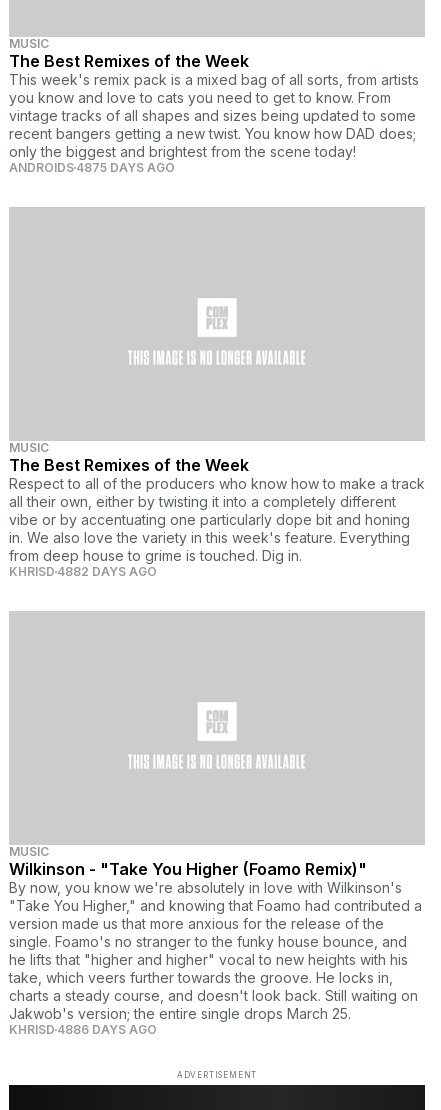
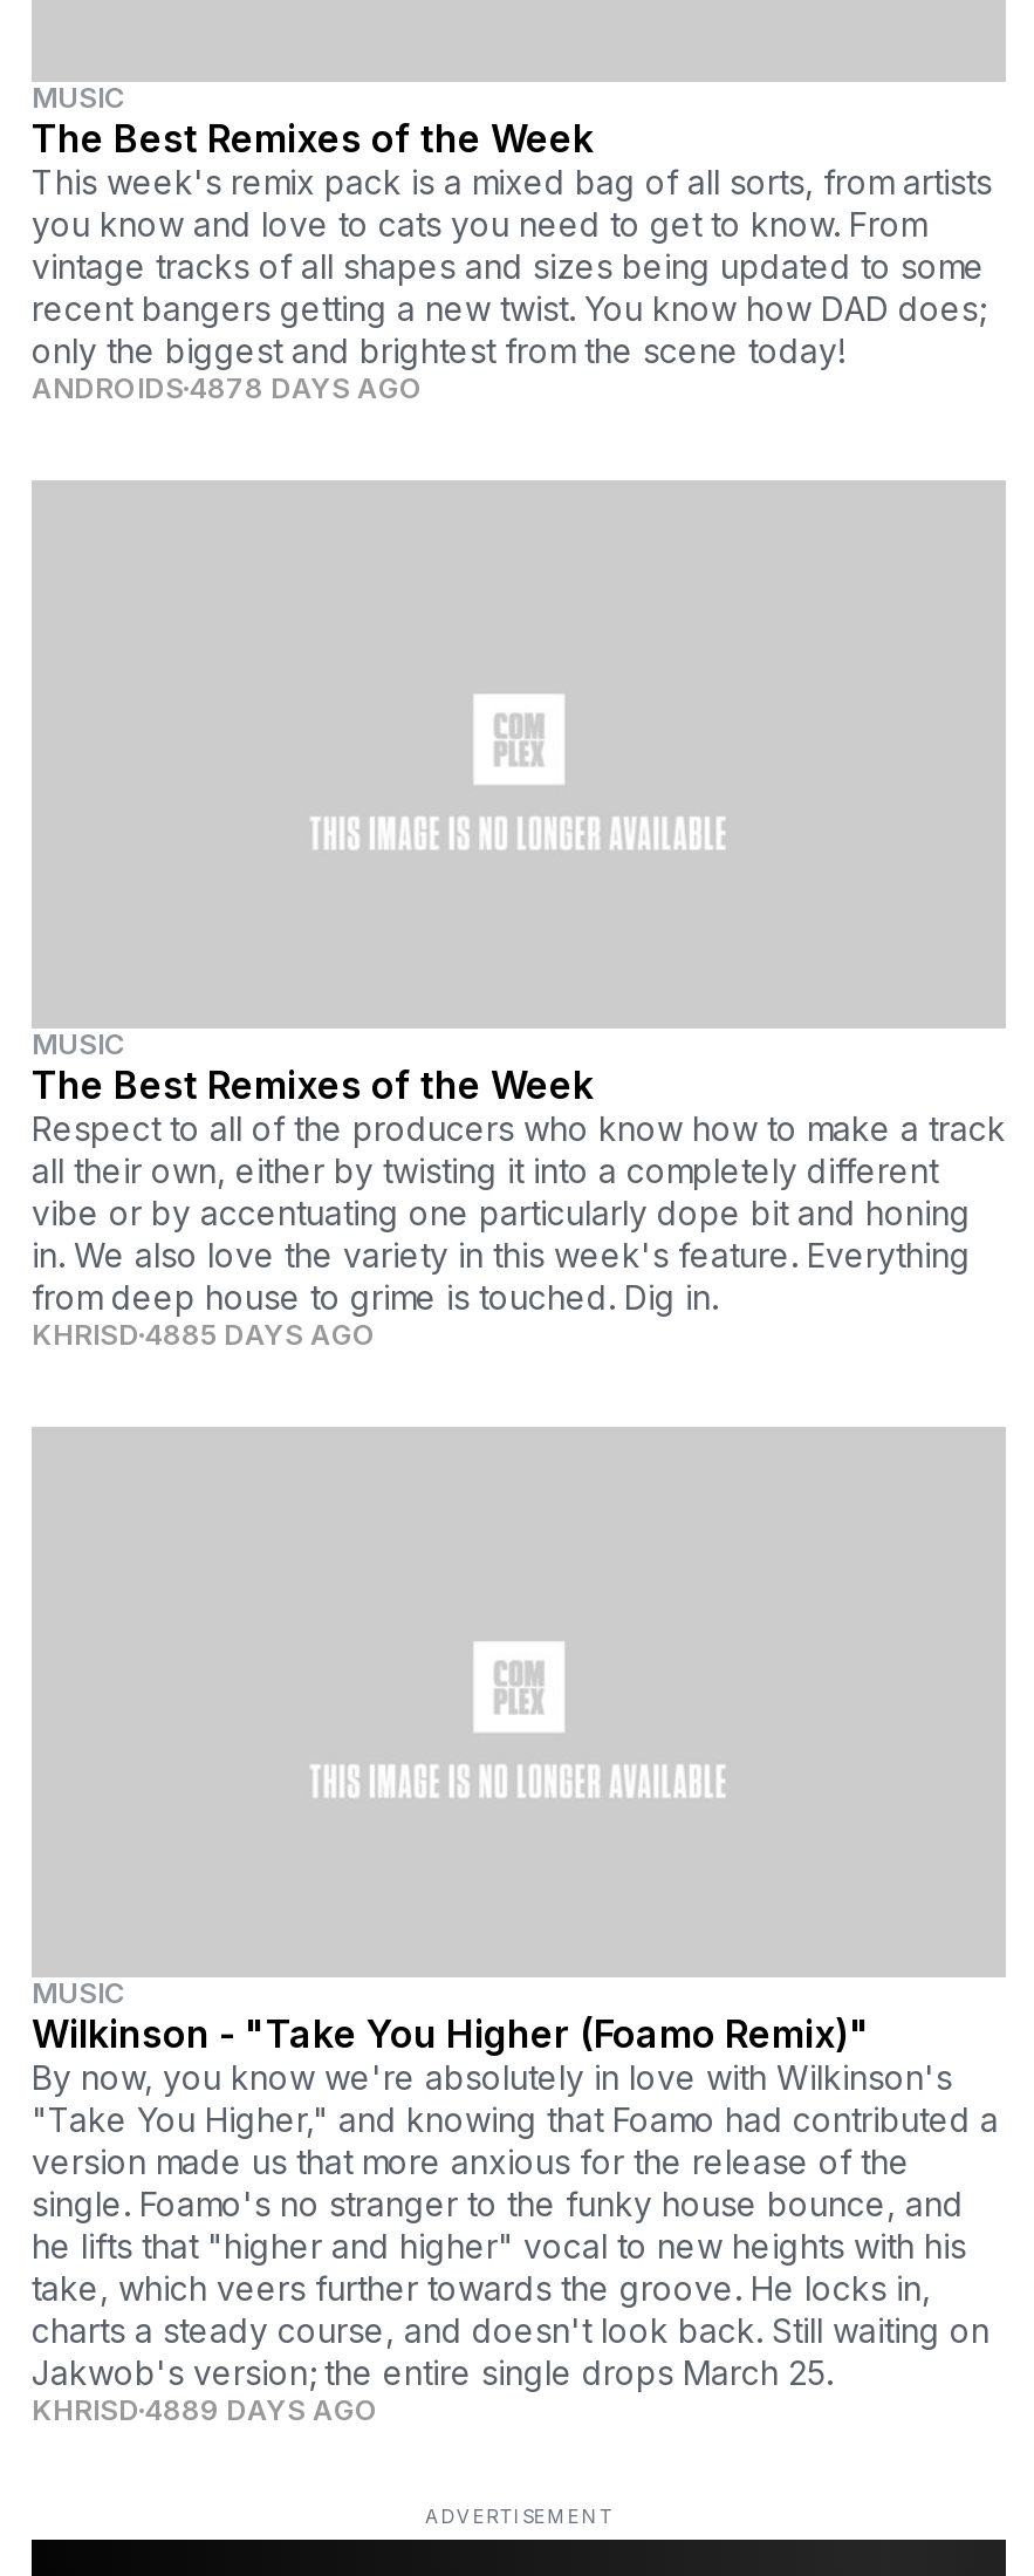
- ANDROIDS 4875 DAYS AGO
+ ANDROIDS 4878 DAYS AGO

- KHRISD 4882 DAYS AGO
+ KHRISD 4885 DAYS AGO

- KHRISD 4886 DAYS AGO
+ KHRISD 4889 DAYS AGO
